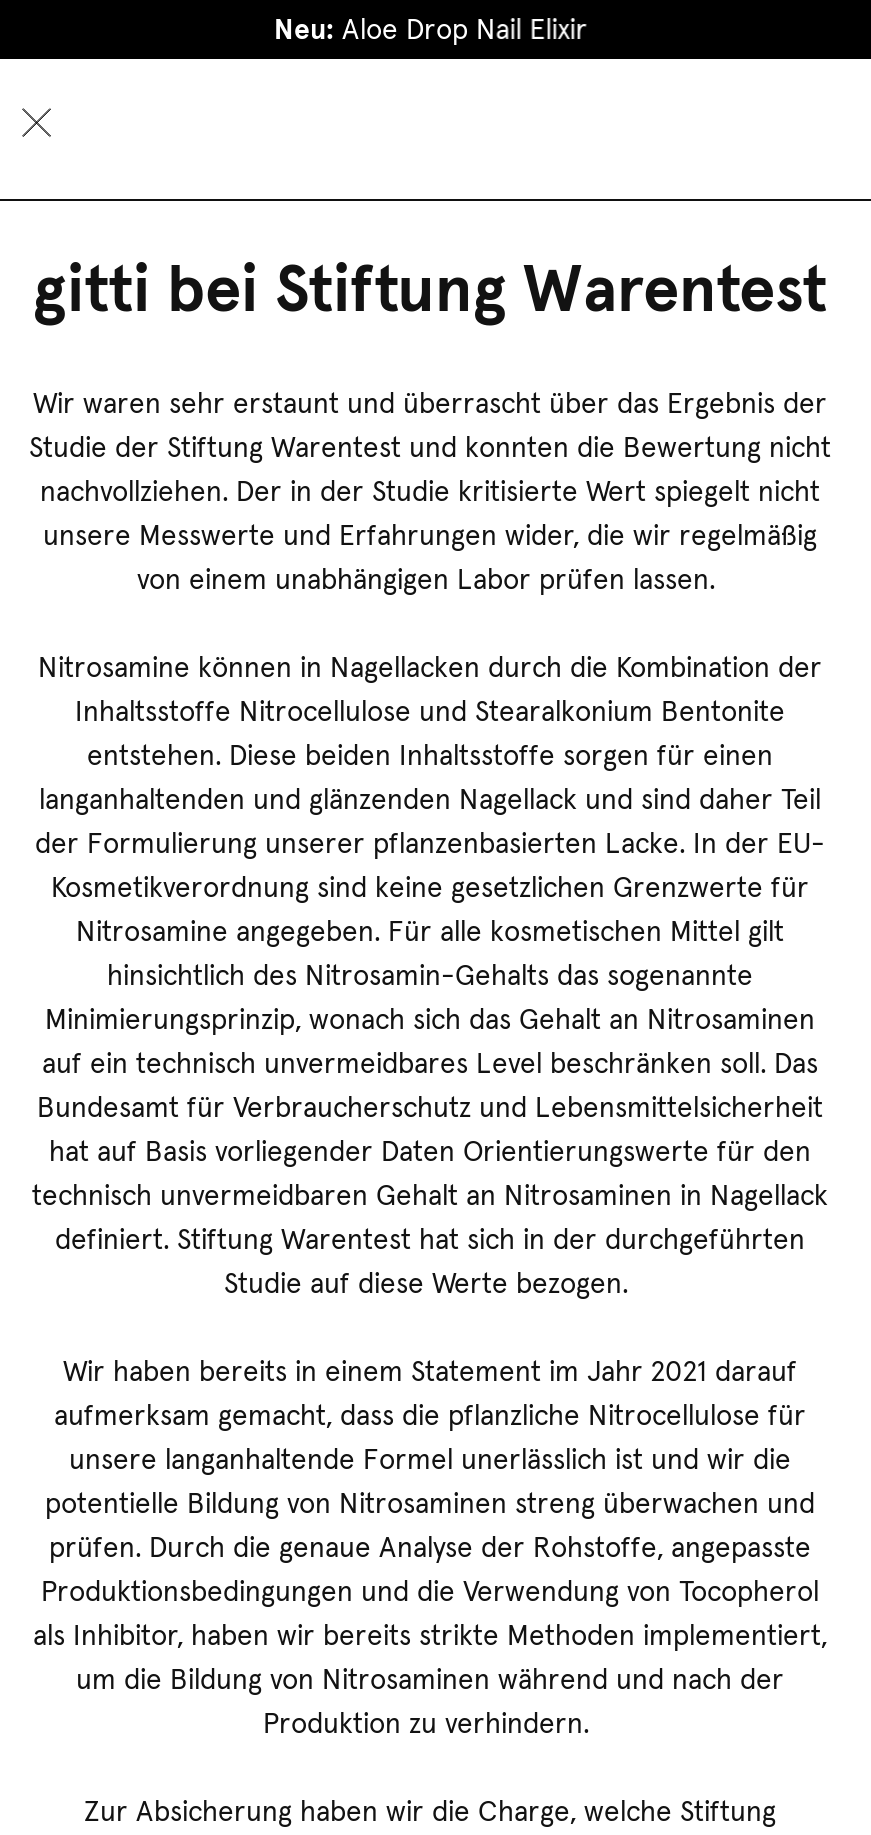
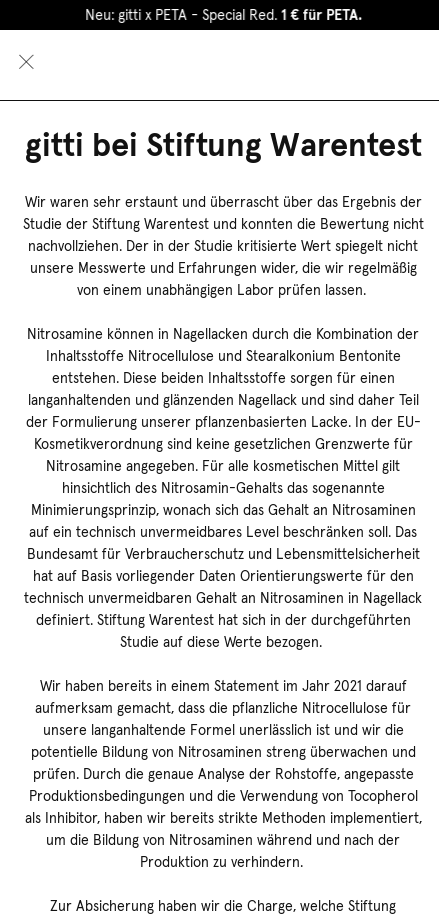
- Neu: Aloe Drop Nail Elixir
+ Neu: gitti x PETA - Special Red. 1 € für PETA.
